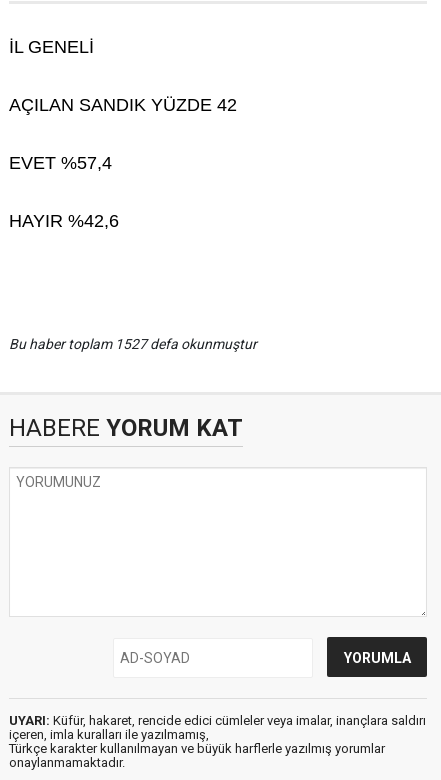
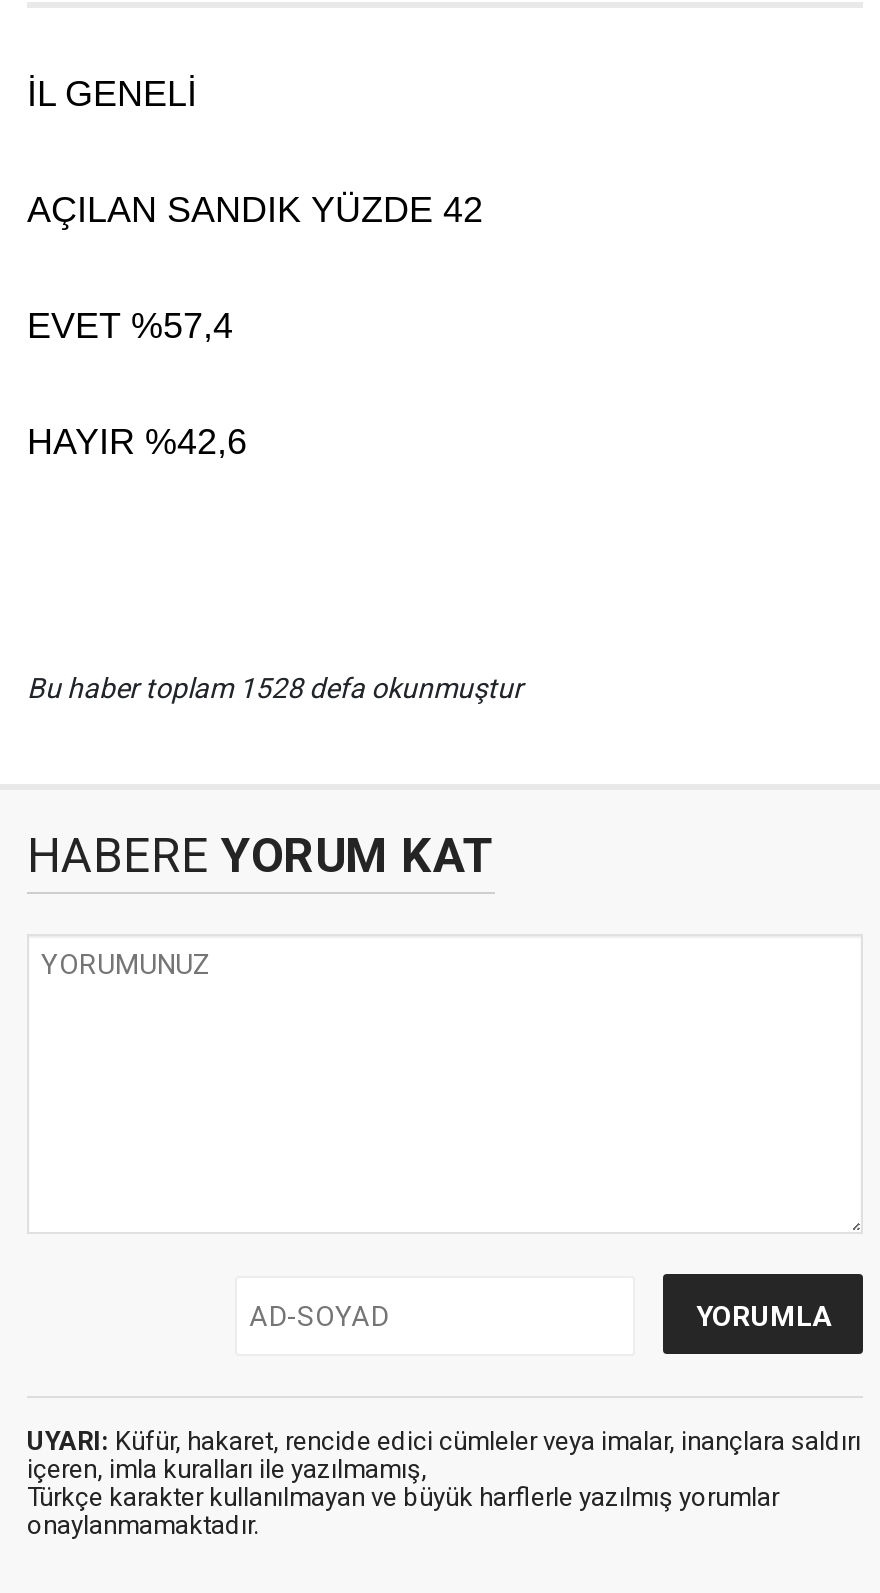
- Bu haber toplam 1527 defa okunmuştur
+ Bu haber toplam 1528 defa okunmuştur
